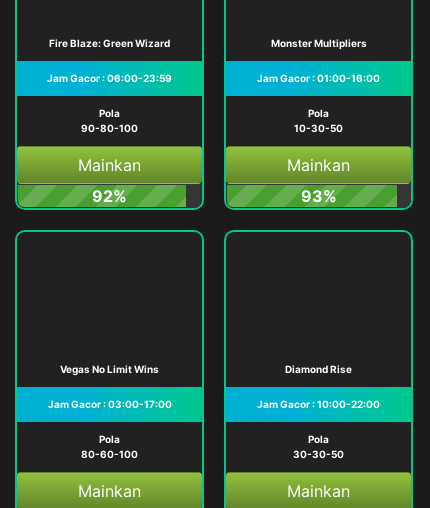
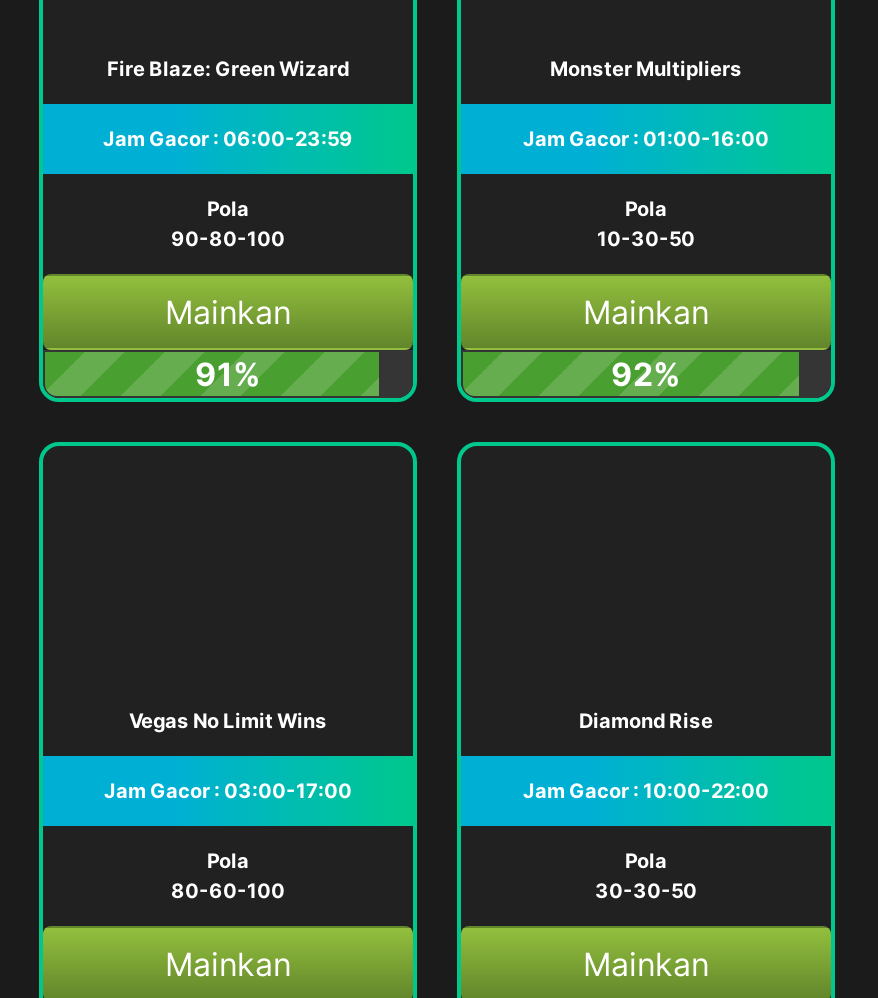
- 92%
+ 91%

- 93%
+ 92%
